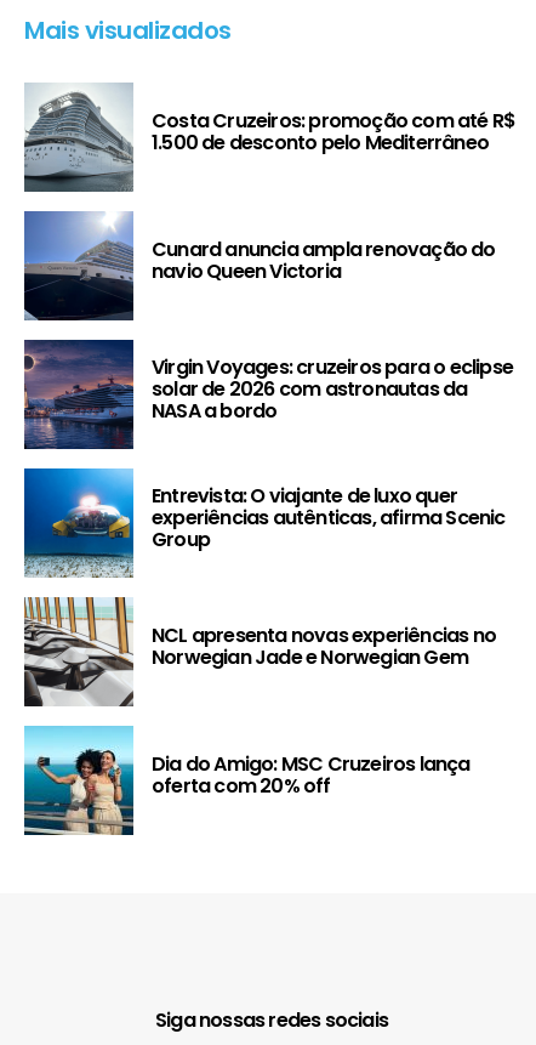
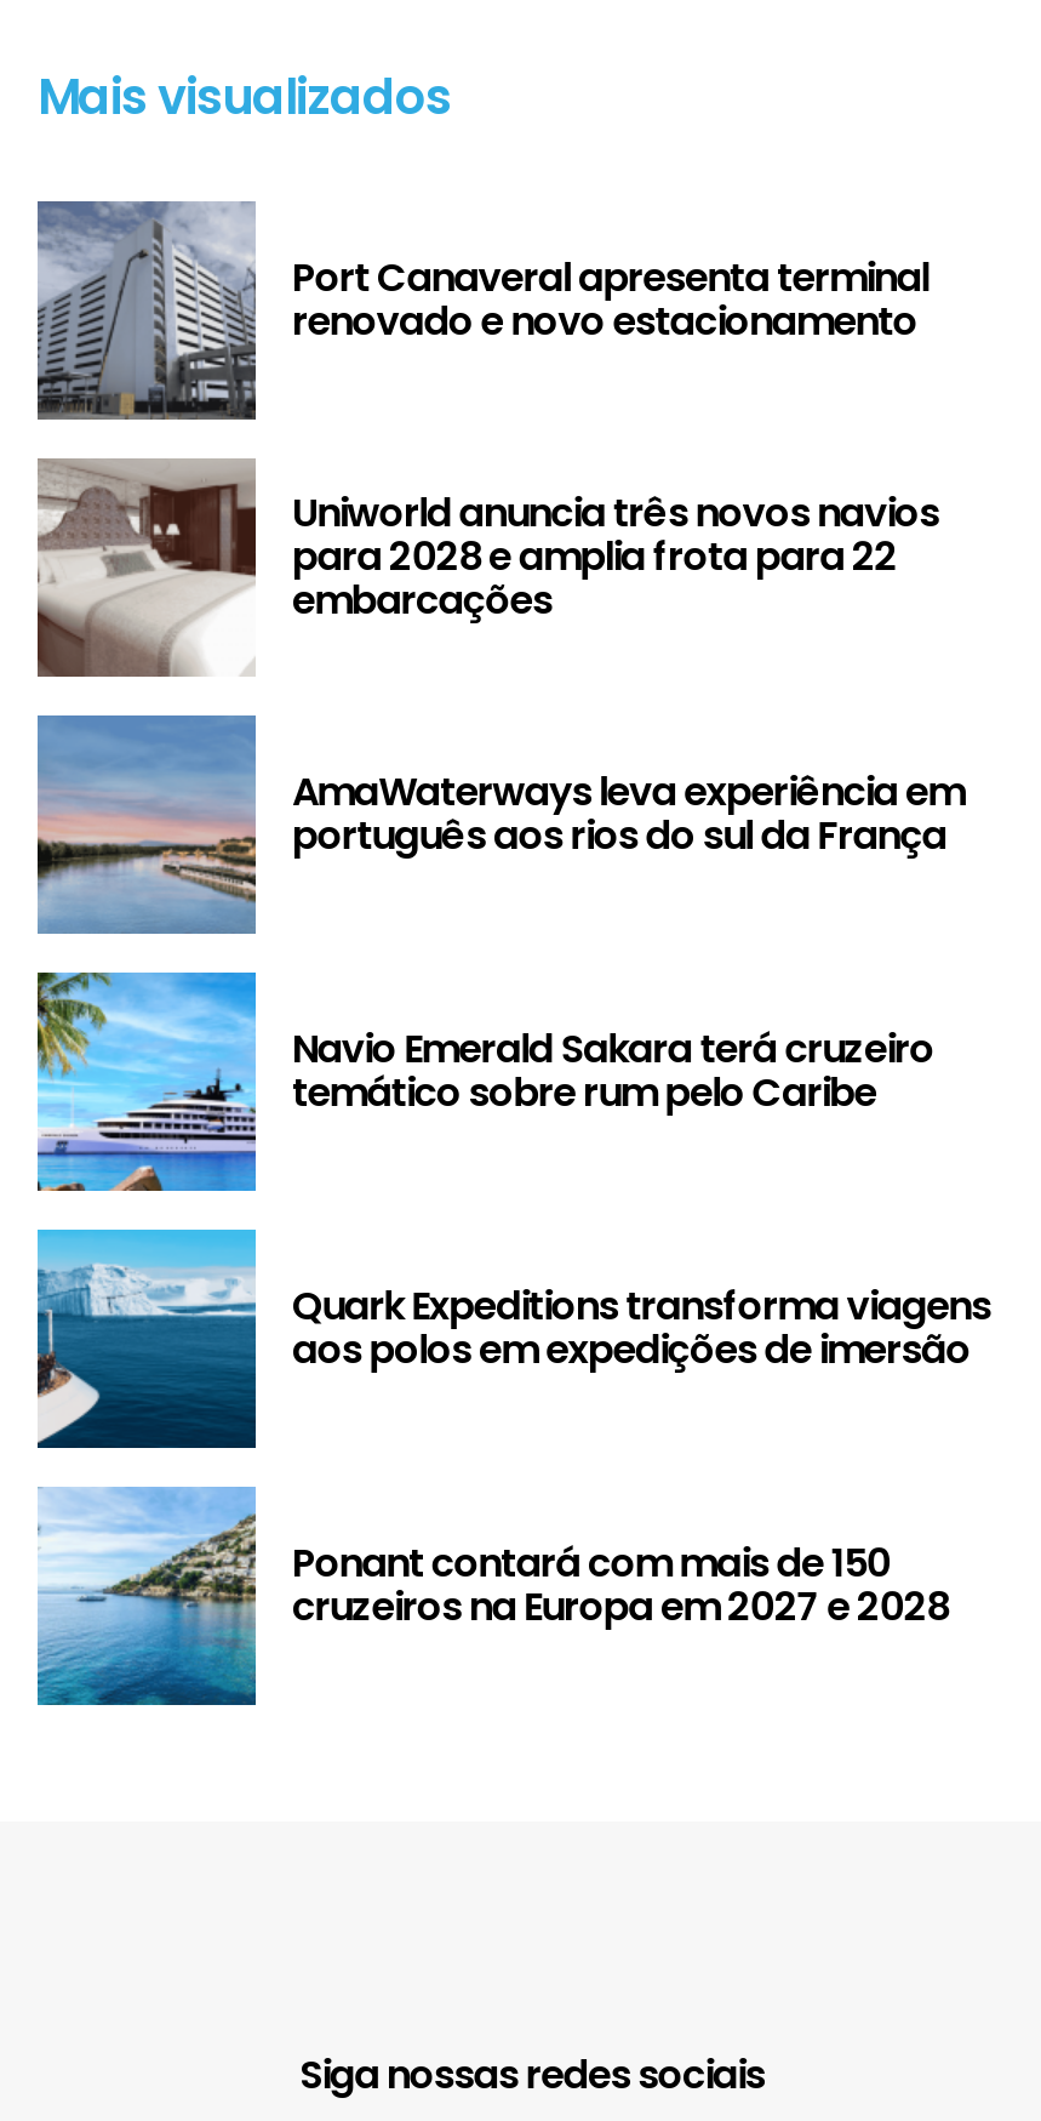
- [image]
- Costa Cruzeiros: promoção com até R$
- 1.500 de desconto pelo Mediterrâneo
+ [image]
+ Port Canaveral apresenta terminal
+ renovado e novo estacionamento

- [image]
- Cunard anuncia ampla renovação do
- navio Queen Victoria
+ [image]
+ Uniworld anuncia três novos navios
+ para 2028 e amplia frota para 22
+ embarcações

- [image]
- Virgin Voyages: cruzeiros para o eclipse
- solar de 2026 com astronautas da
- NASA a bordo
+ [image]
+ AmaWaterways leva experiência em
+ português aos rios do sul da França

- [image]
- Entrevista: O viajante de luxo quer
- experiências autênticas, afirma Scenic
- Group
+ [image]
+ Navio Emerald Sakara terá cruzeiro
+ temático sobre rum pelo Caribe

- [image]
- NCL apresenta novas experiências no
- Norwegian Jade e Norwegian Gem
+ [image]
+ Quark Expeditions transforma viagens
+ aos polos em expedições de imersão

- [image]
- Dia do Amigo: MSC Cruzeiros lança
- oferta com 20% off
+ [image]
+ Ponant contará com mais de 150
+ cruzeiros na Europa em 2027 e 2028
